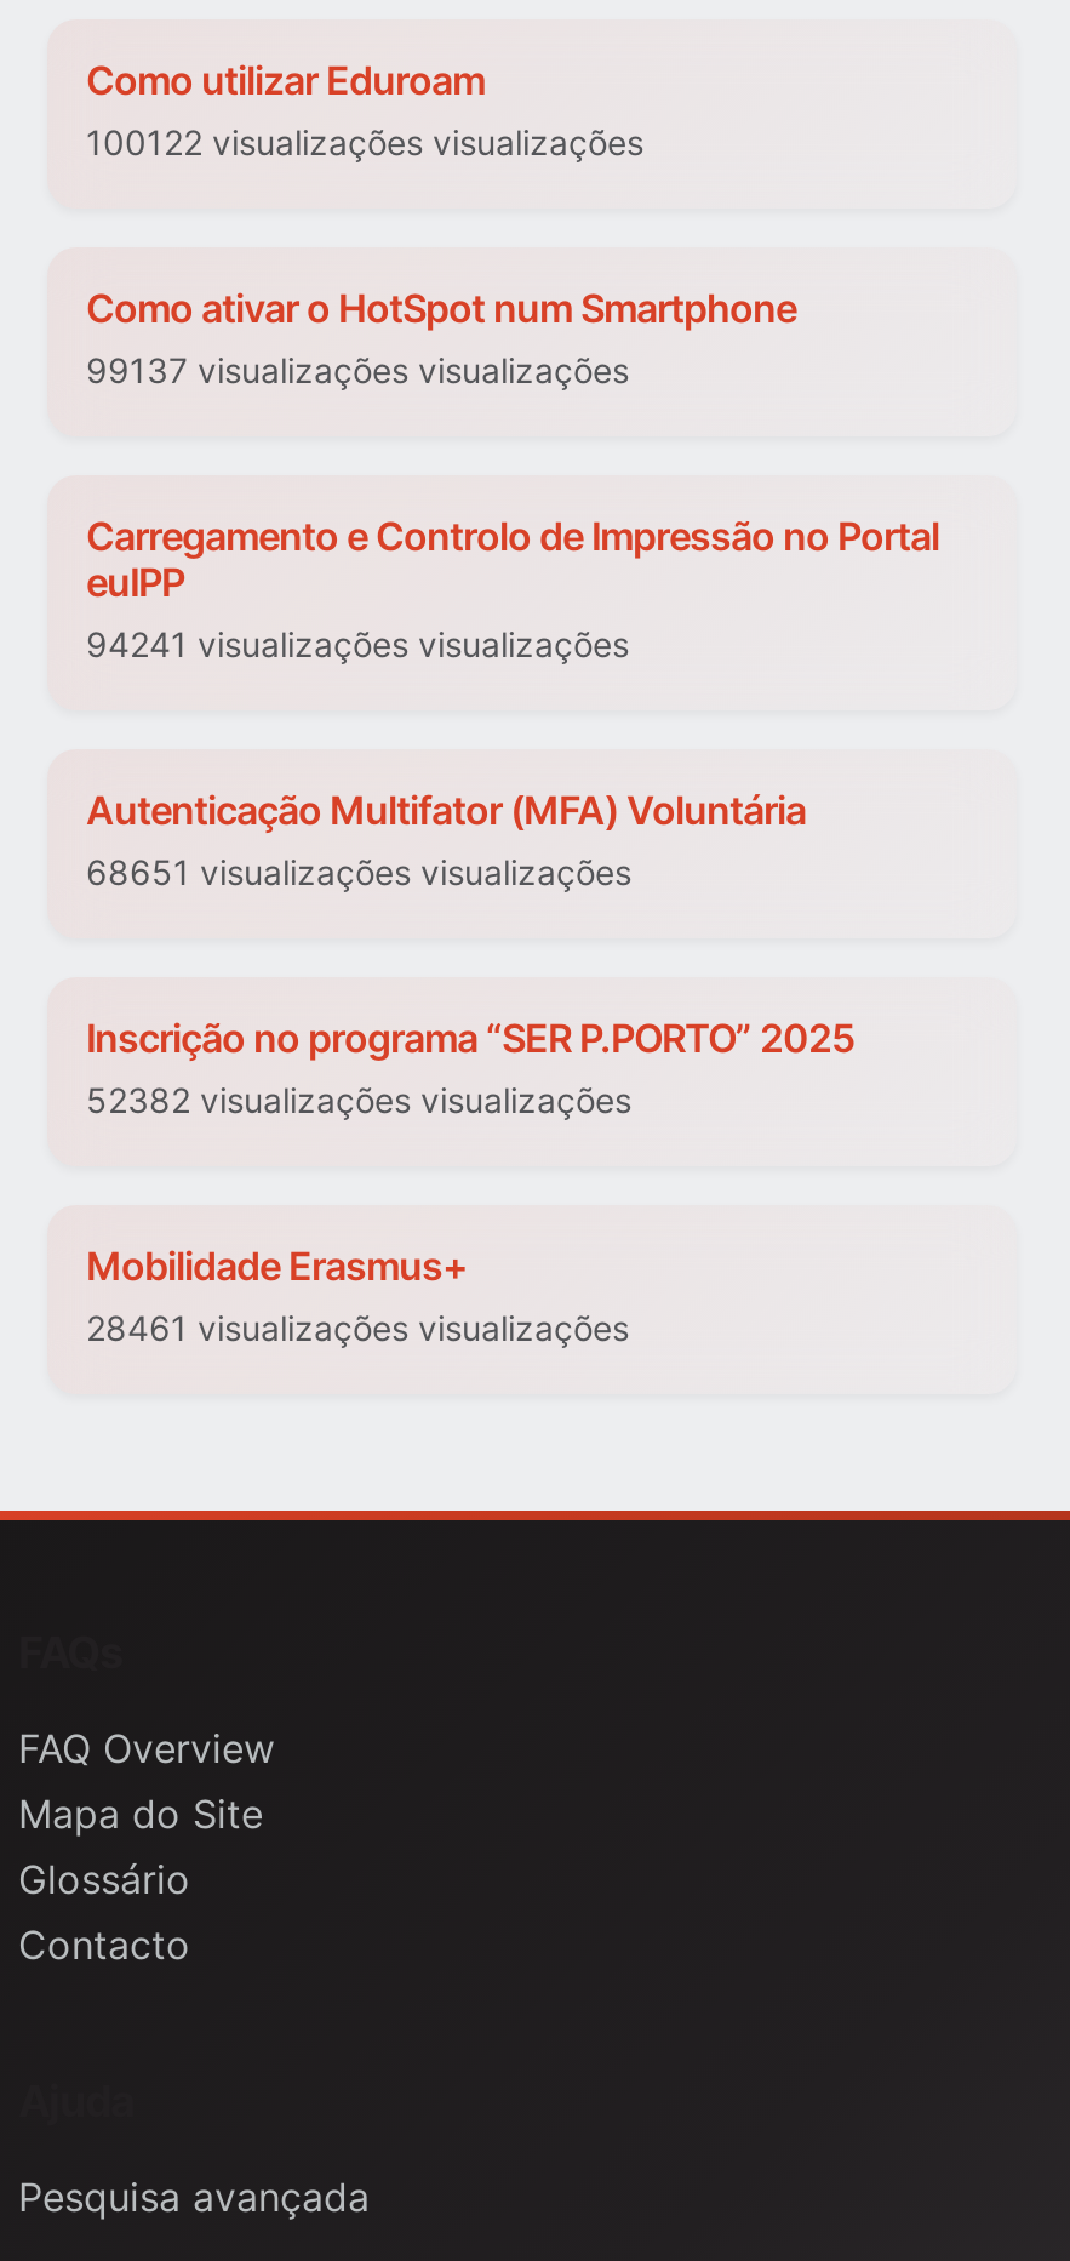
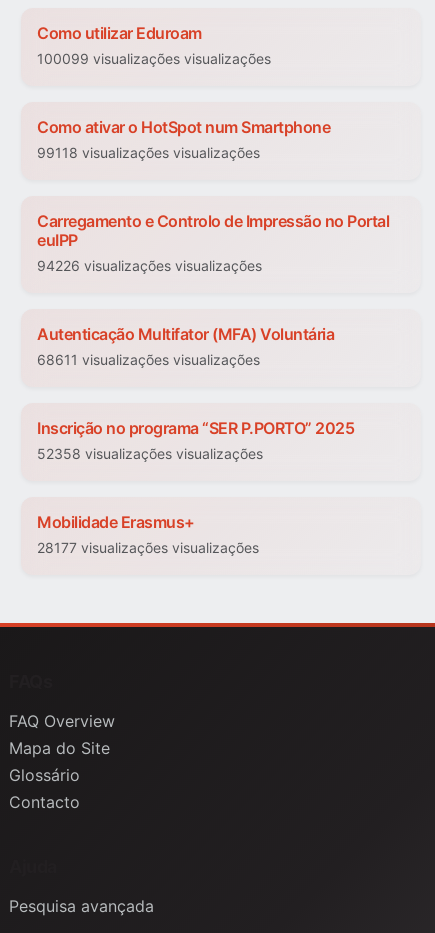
- 100122 visualizações visualizações
+ 100099 visualizações visualizações

- 99137 visualizações visualizações
+ 99118 visualizações visualizações

- 94241 visualizações visualizações
+ 94226 visualizações visualizações

- 68651 visualizações visualizações
+ 68611 visualizações visualizações

- 52382 visualizações visualizações
+ 52358 visualizações visualizações

- 28461 visualizações visualizações
+ 28177 visualizações visualizações
